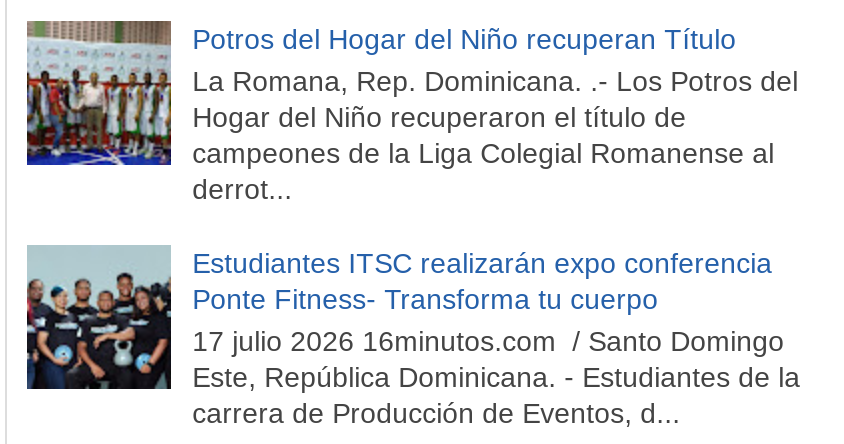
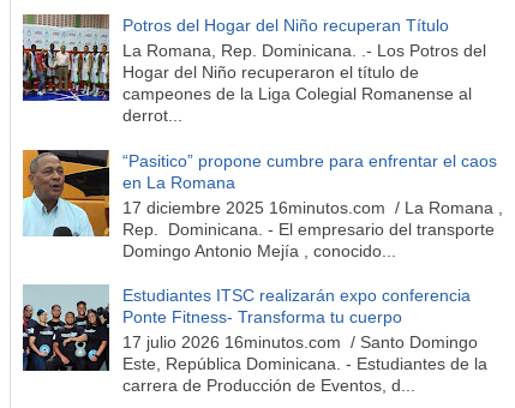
+ [image]
+ “Pasitico” propone cumbre para enfrentar el caos
+ en La Romana
+ 17 diciembre 2025 16minutos.com / La Romana ,
+ Rep. Dominicana. - El empresario del transporte
+ Domingo Antonio Mejía , conocido...
